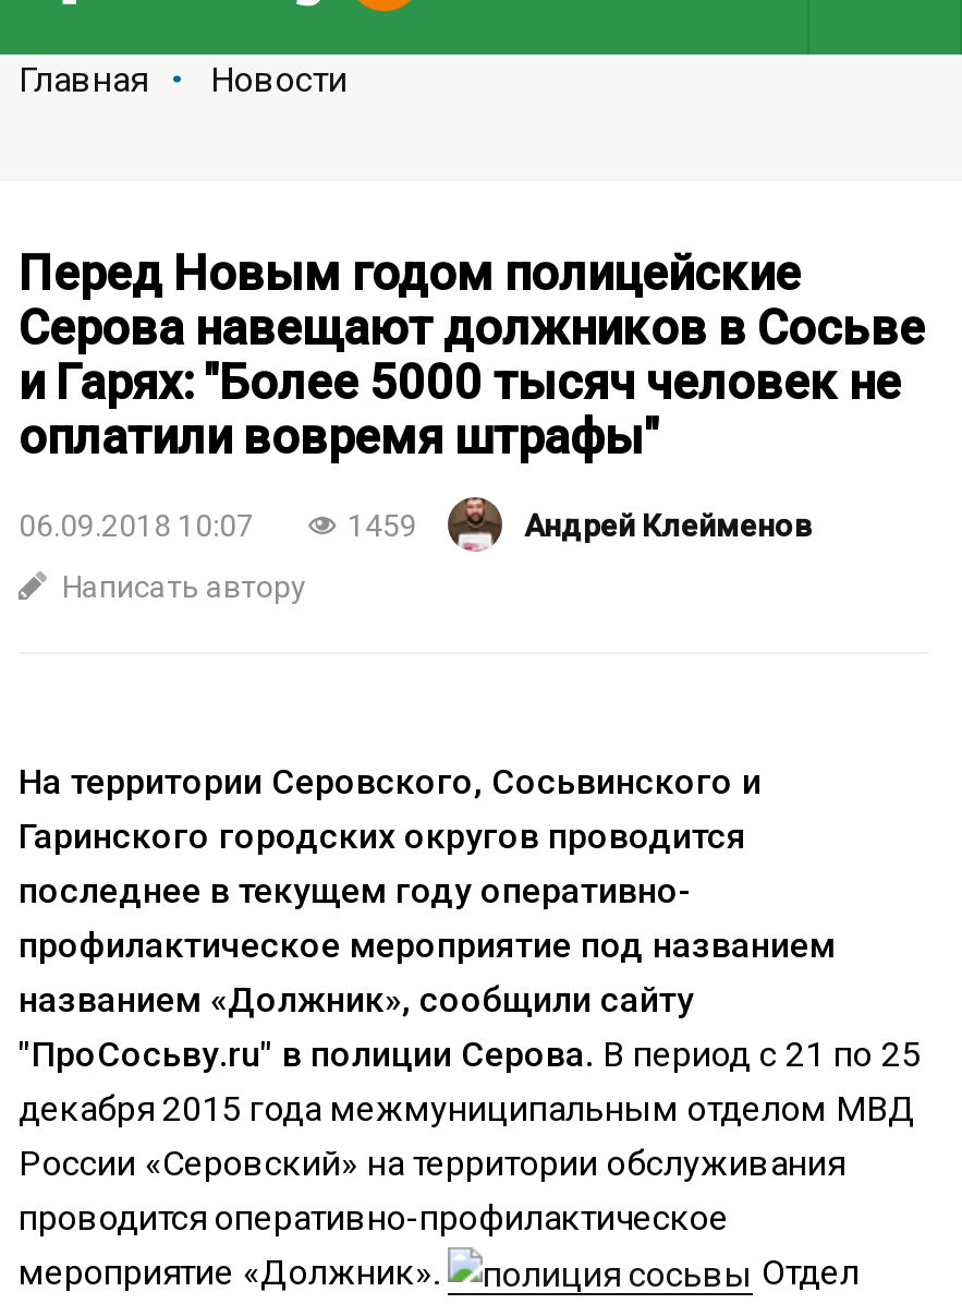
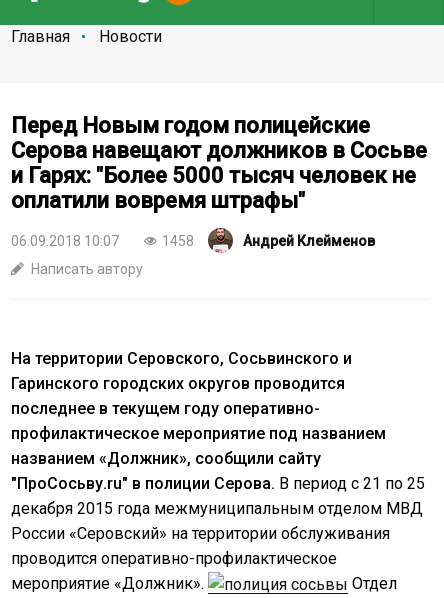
- 1459
+ 1458
